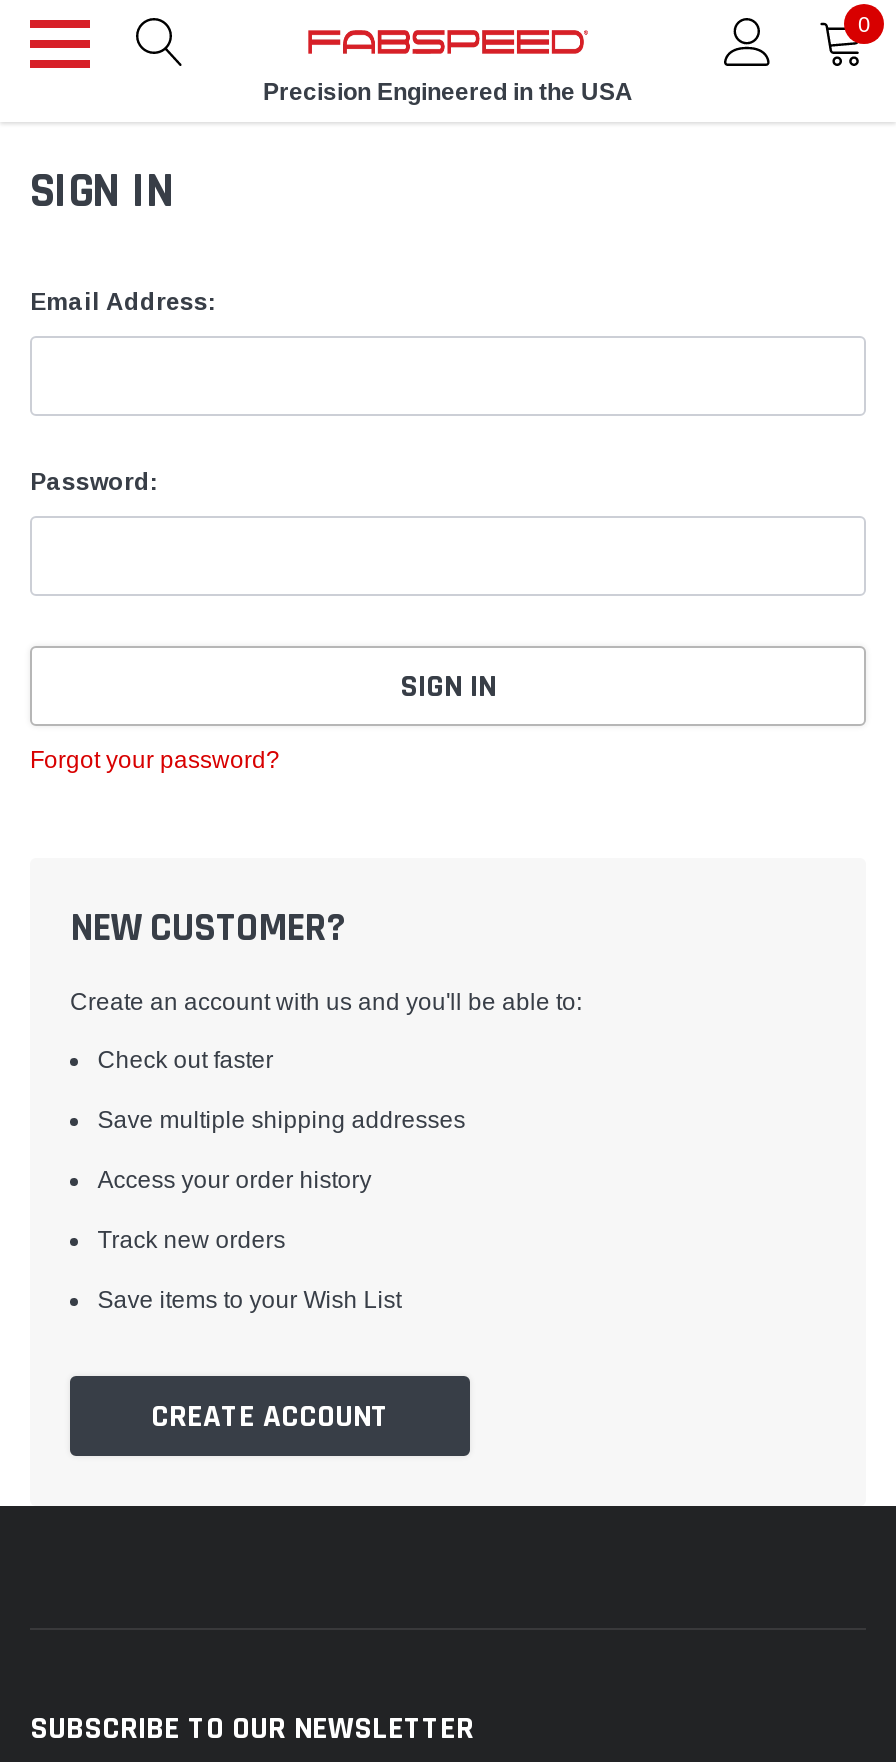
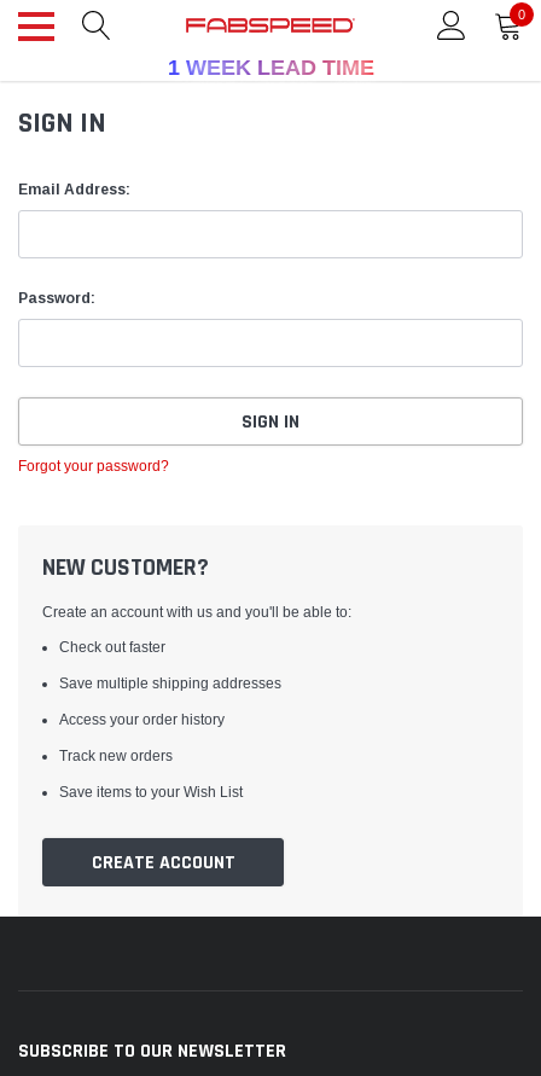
- Precision Engineered in the USA
+ 1 WEEK LEAD TIME
